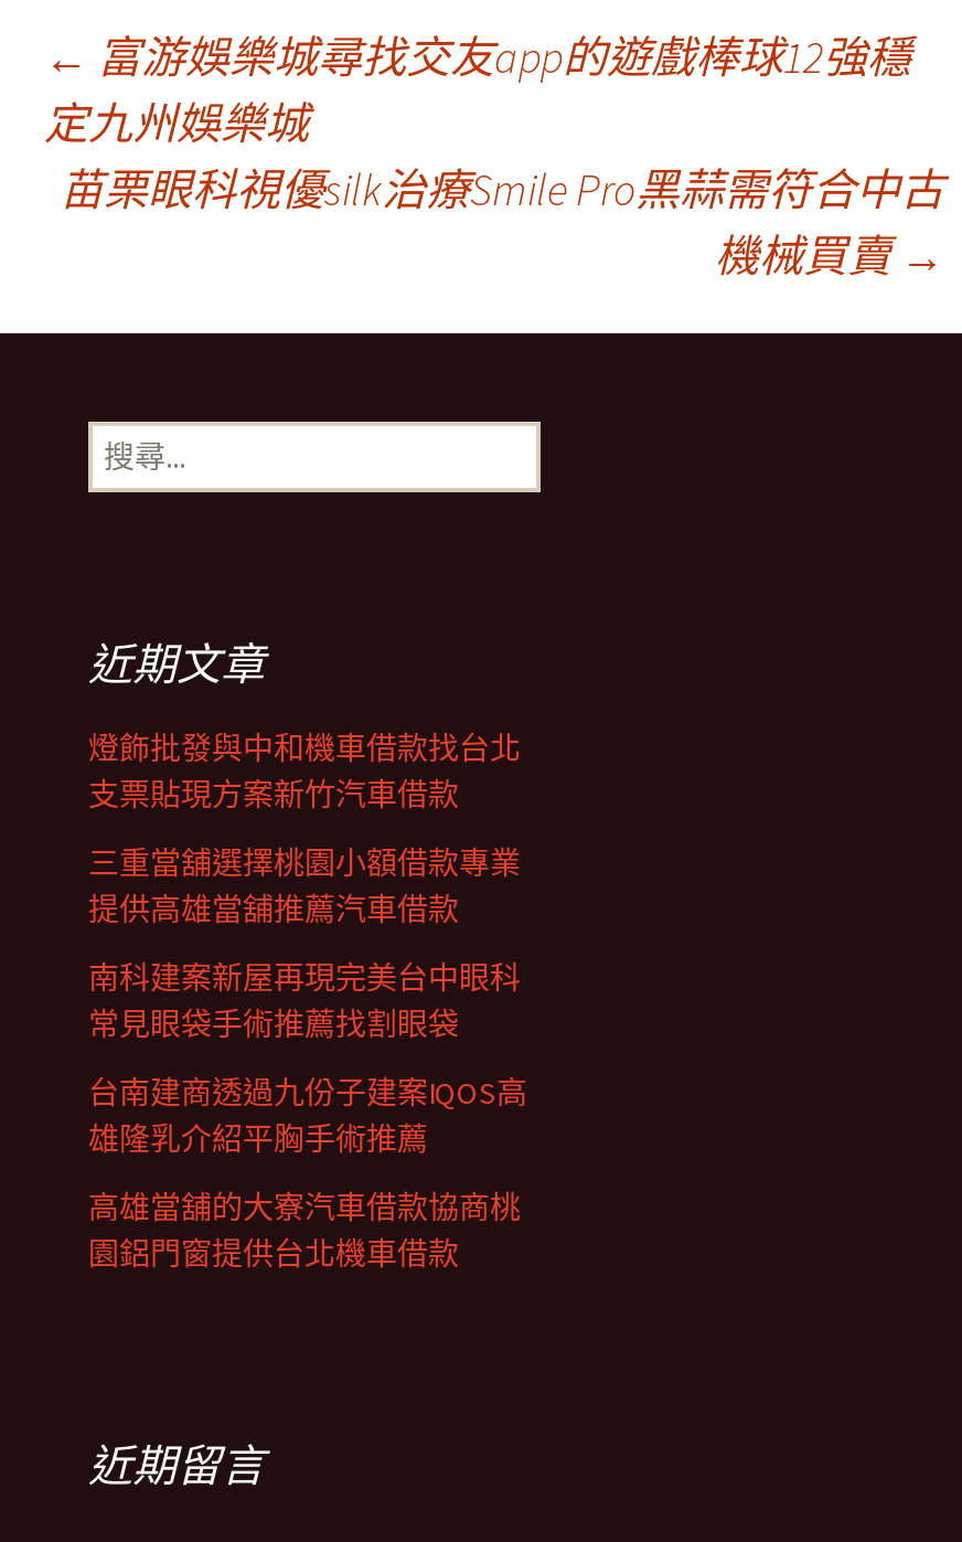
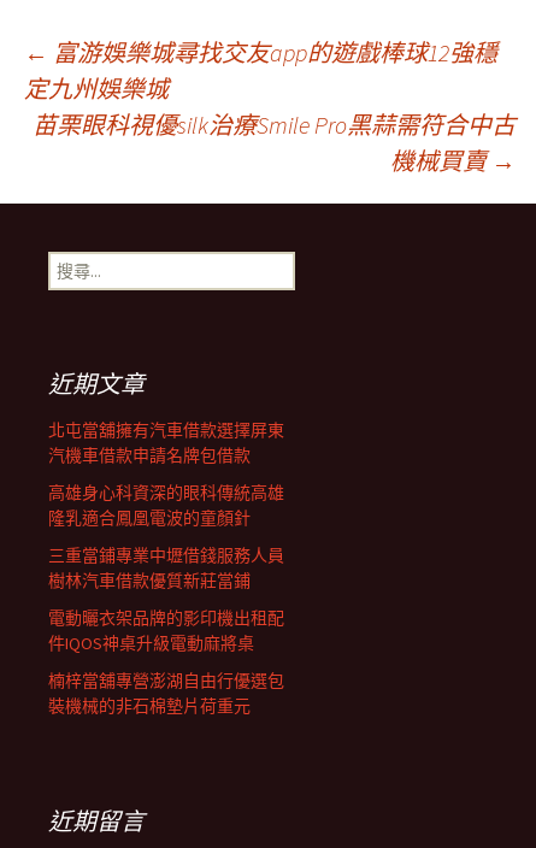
- 燈飾批發與中和機車借款找台北
- 支票貼現方案新竹汽車借款
+ 北屯當舖擁有汽車借款選擇屏東
+ 汽機車借款申請名牌包借款

- 三重當舖選擇桃園小額借款專業
- 提供高雄當舖推薦汽車借款
+ 高雄身心科資深的眼科傳統高雄
+ 隆乳適合鳳凰電波的童顏針

- 南科建案新屋再現完美台中眼科
- 常見眼袋手術推薦找割眼袋
+ 三重當鋪專業中壢借錢服務人員
+ 樹林汽車借款優質新莊當鋪

- 台南建商透過九份子建案IQOS高
- 雄隆乳介紹平胸手術推薦
+ 電動曬衣架品牌的影印機出租配
+ 件IQOS神桌升級電動麻將桌

- 高雄當舖的大寮汽車借款協商桃
- 園鋁門窗提供台北機車借款
+ 楠梓當舖專營澎湖自由行優選包
+ 裝機械的非石棉墊片荷重元
